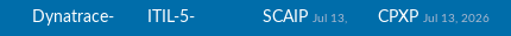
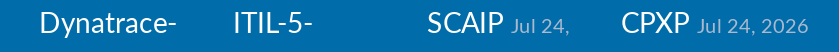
- SCAIP Jul 13,
+ SCAIP Jul 24,

- CPXP Jul 13, 2026
+ CPXP Jul 24, 2026
